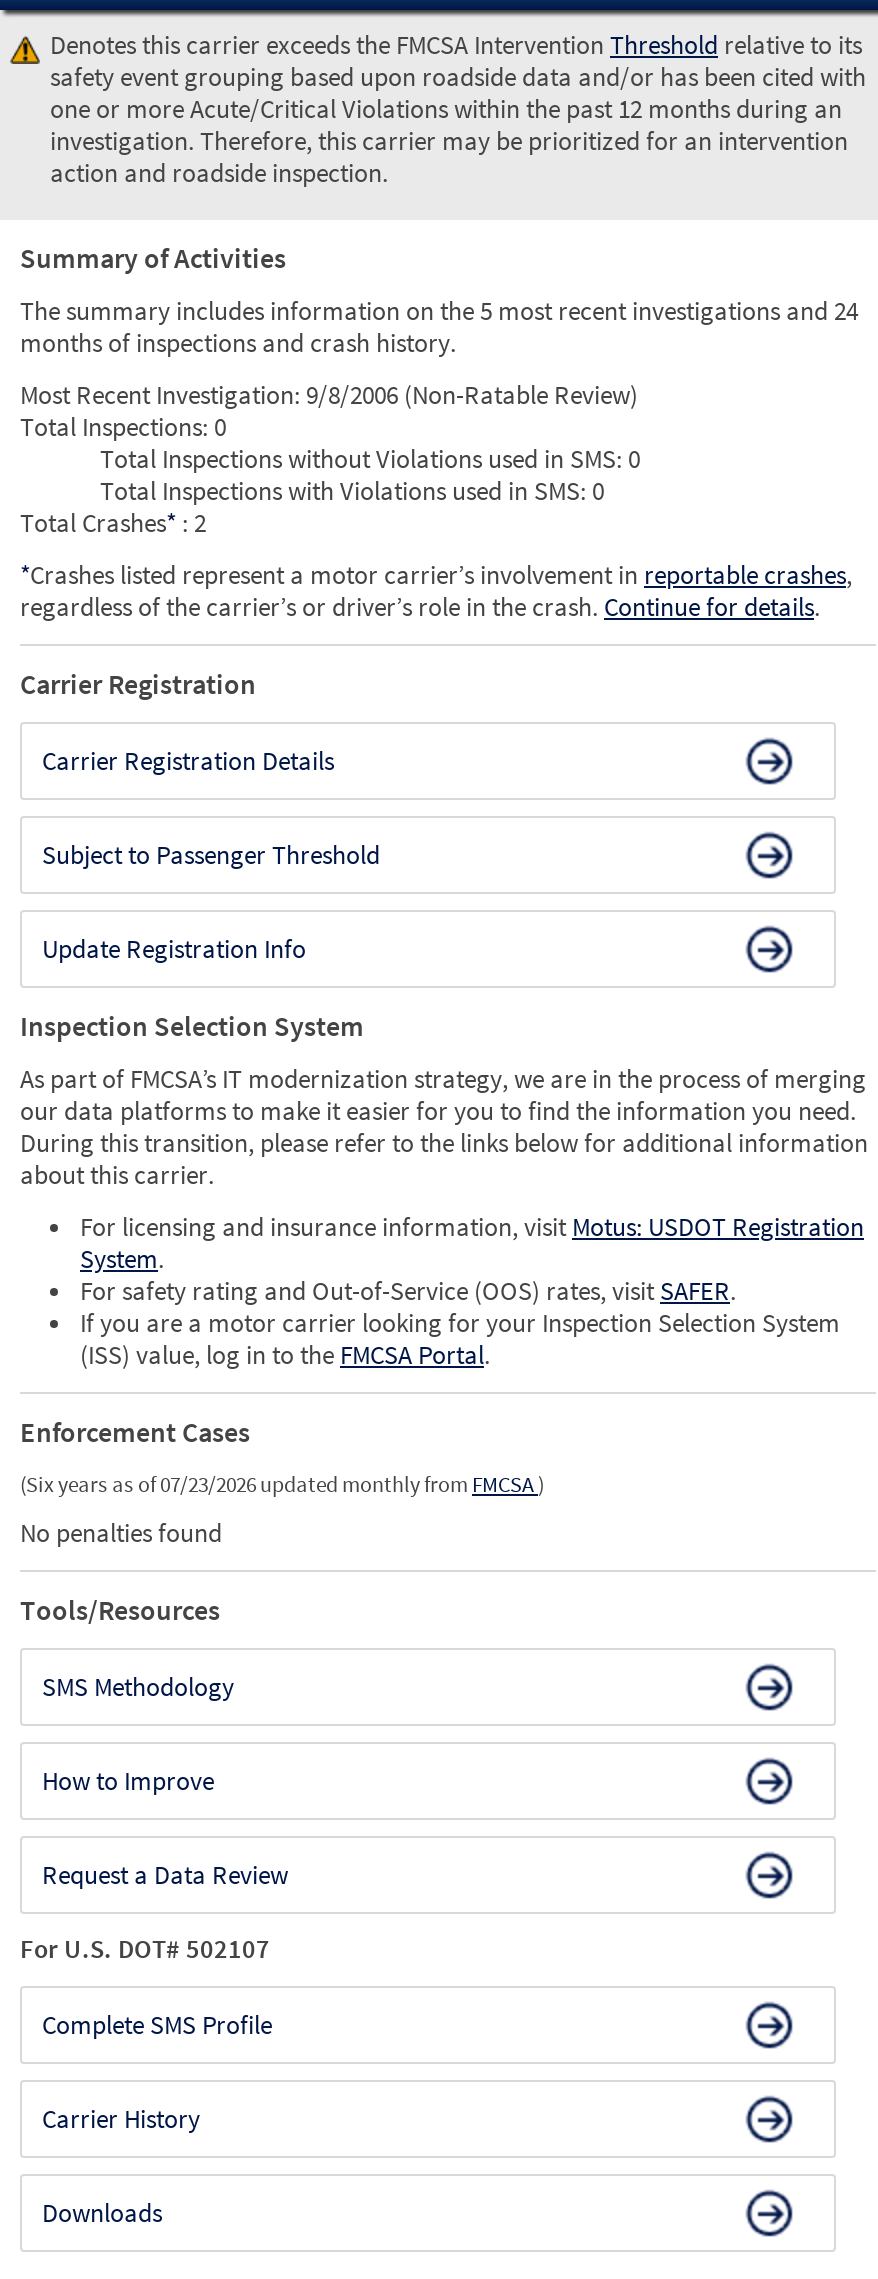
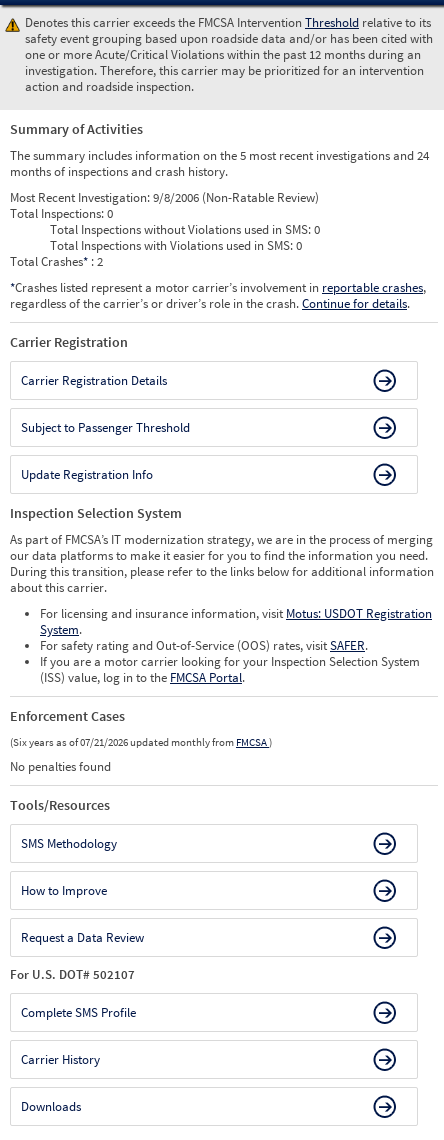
- (Six years as of 07/23/2026 updated monthly from FMCSA)
+ (Six years as of 07/21/2026 updated monthly from FMCSA)
